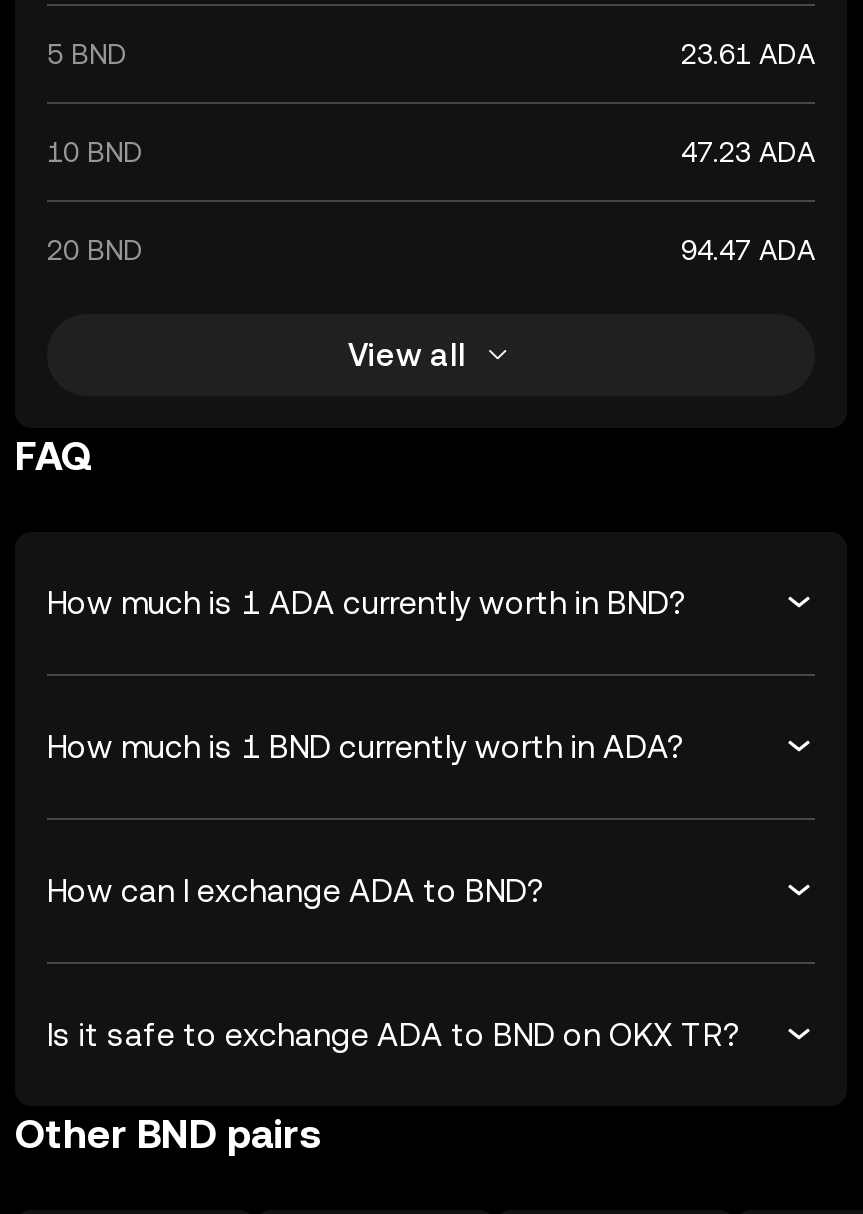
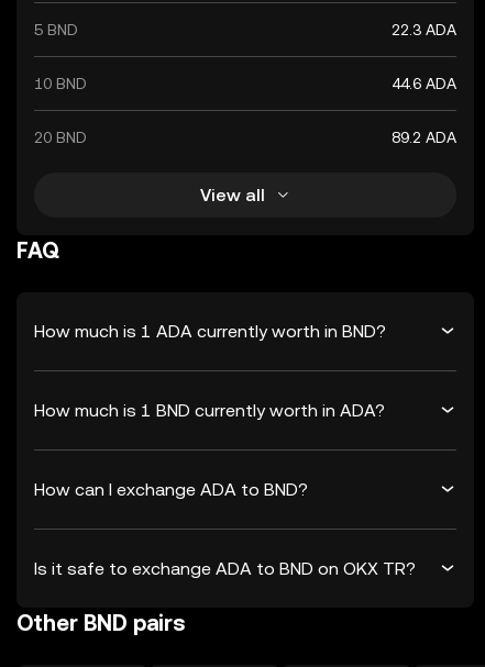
- 23.61 ADA
+ 22.3 ADA

- 47.23 ADA
+ 44.6 ADA

- 94.47 ADA
+ 89.2 ADA
